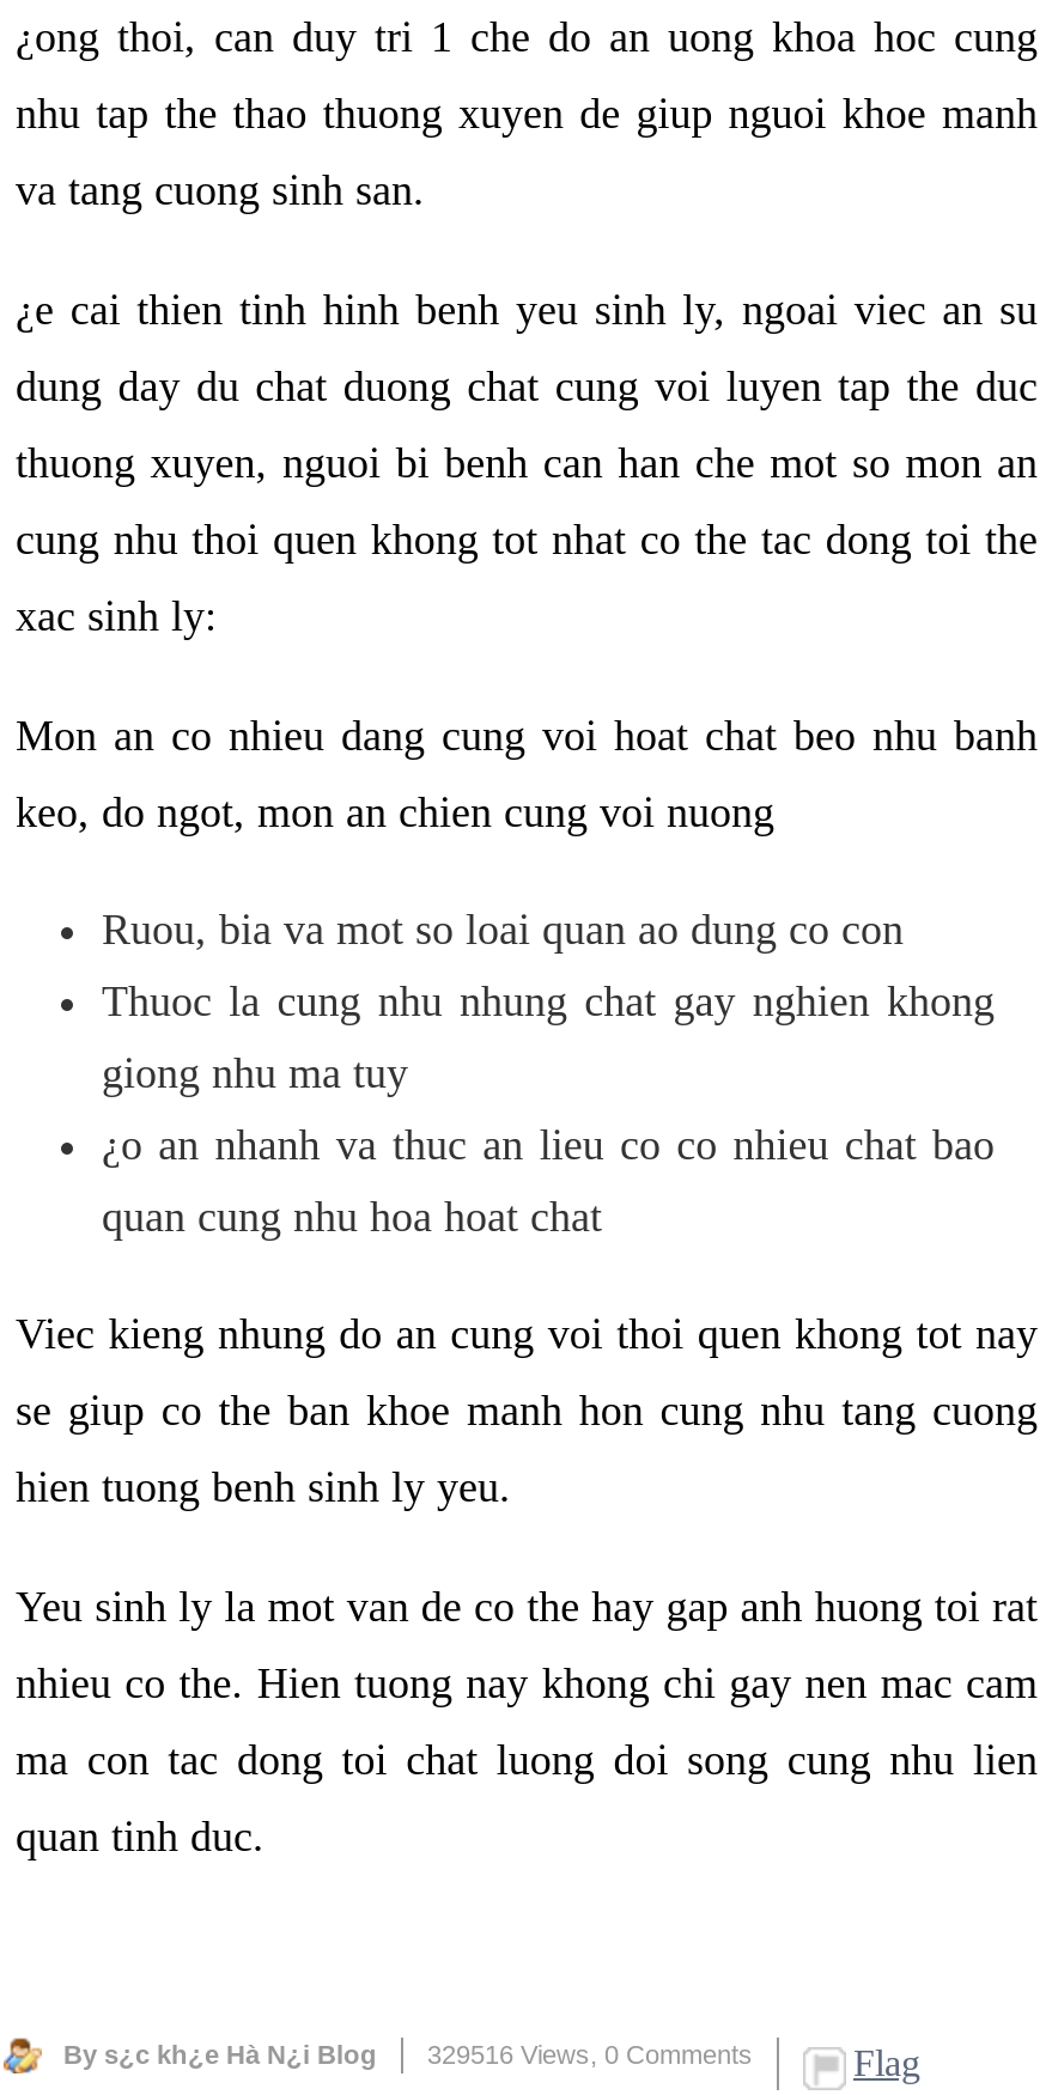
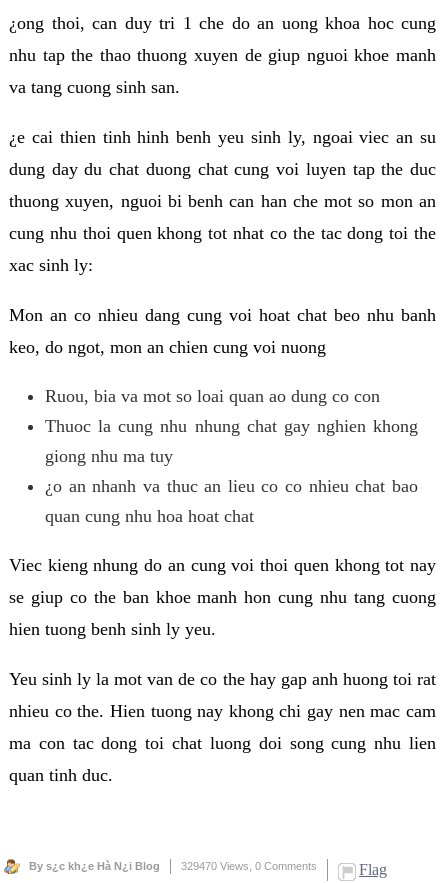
- 329516 Views, 0 Comments
+ 329470 Views, 0 Comments
